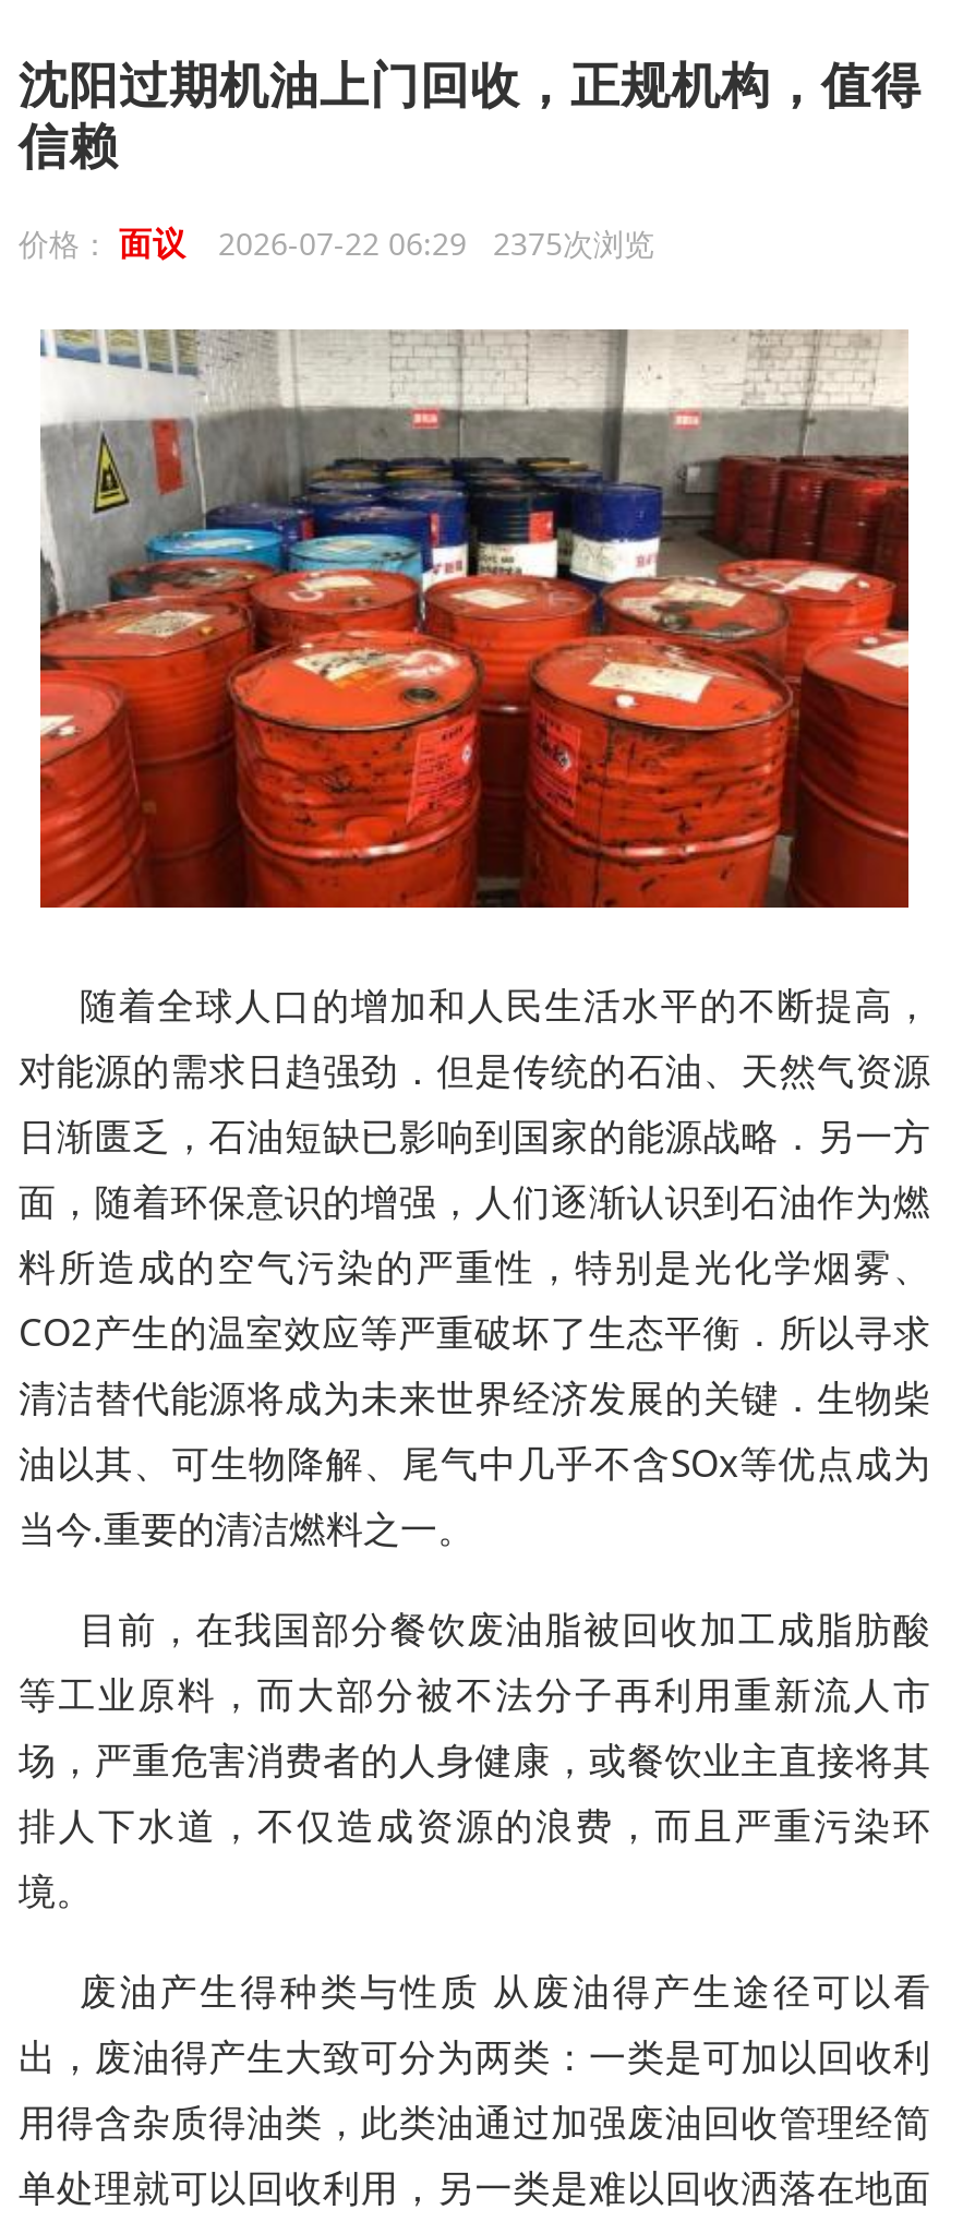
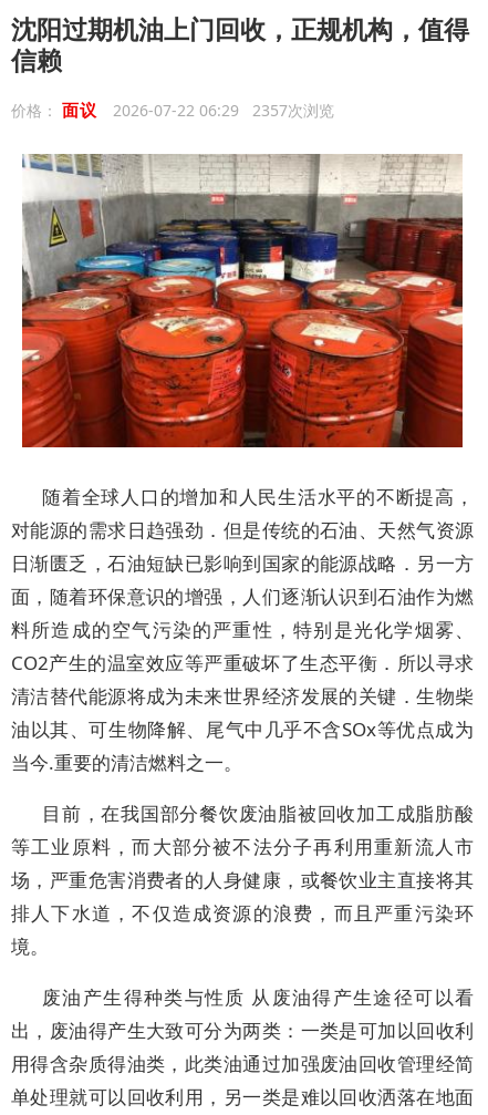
- 价格：面议 2026-07-22 06:29 2375次浏览
+ 价格：面议 2026-07-22 06:29 2357次浏览
